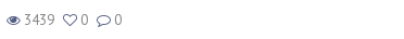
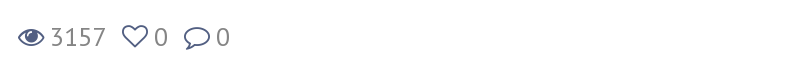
- 3439 0 0
+ 3157 0 0
